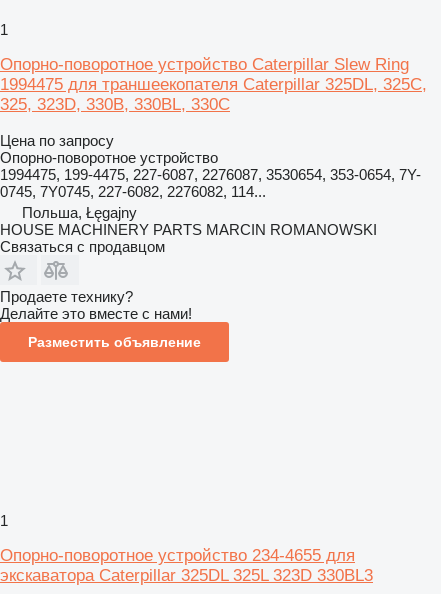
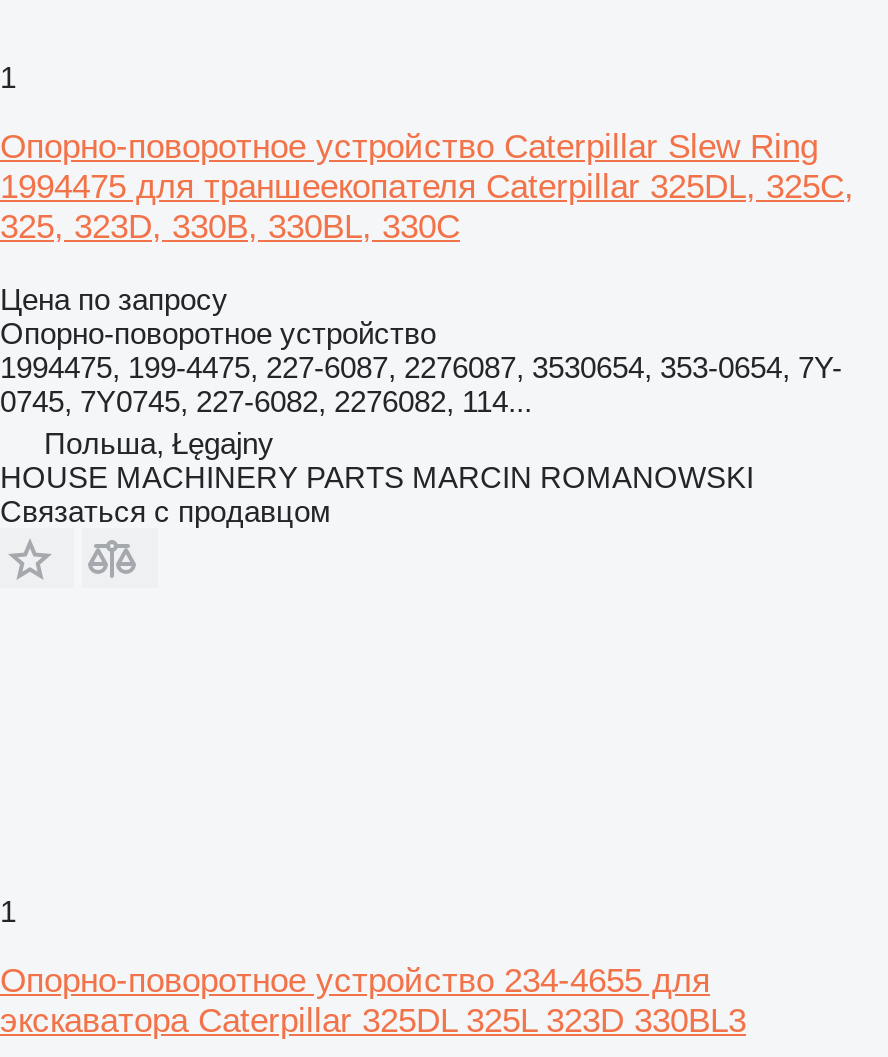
- Продаете технику?
- Делайте это вместе с нами!
- Разместить объявление
